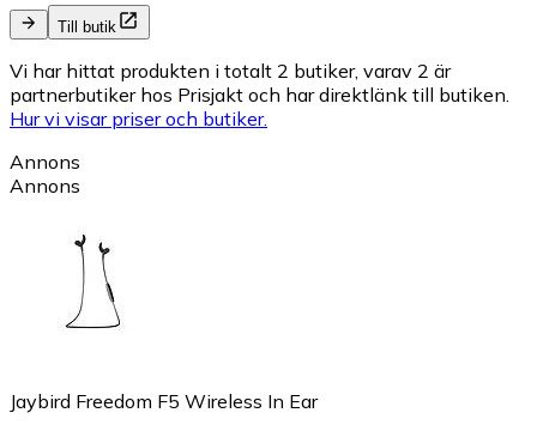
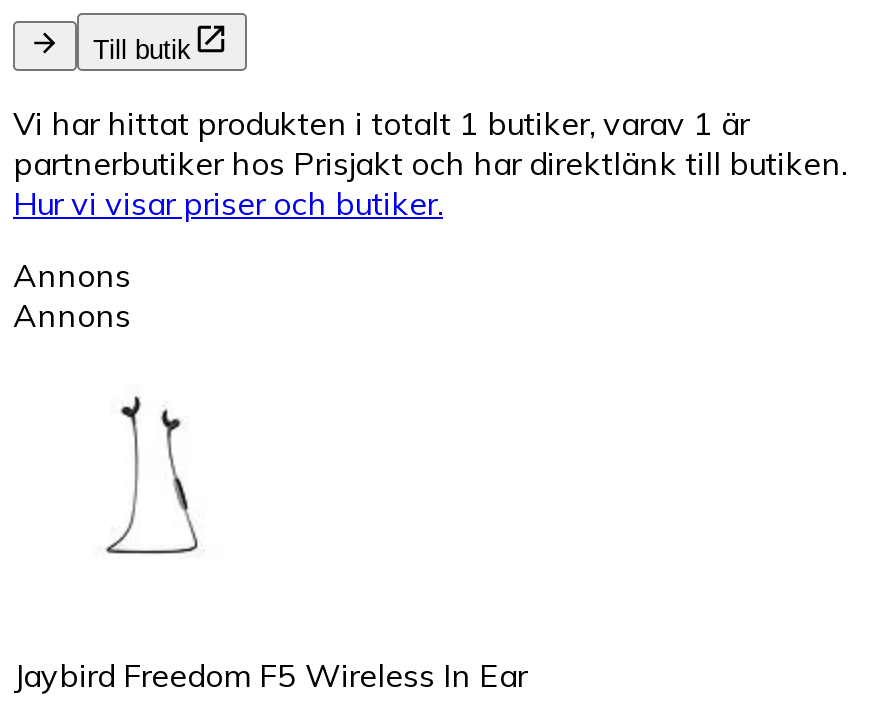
- Vi har hittat produkten i totalt 2 butiker, varav 2 är
+ Vi har hittat produkten i totalt 1 butiker, varav 1 är
